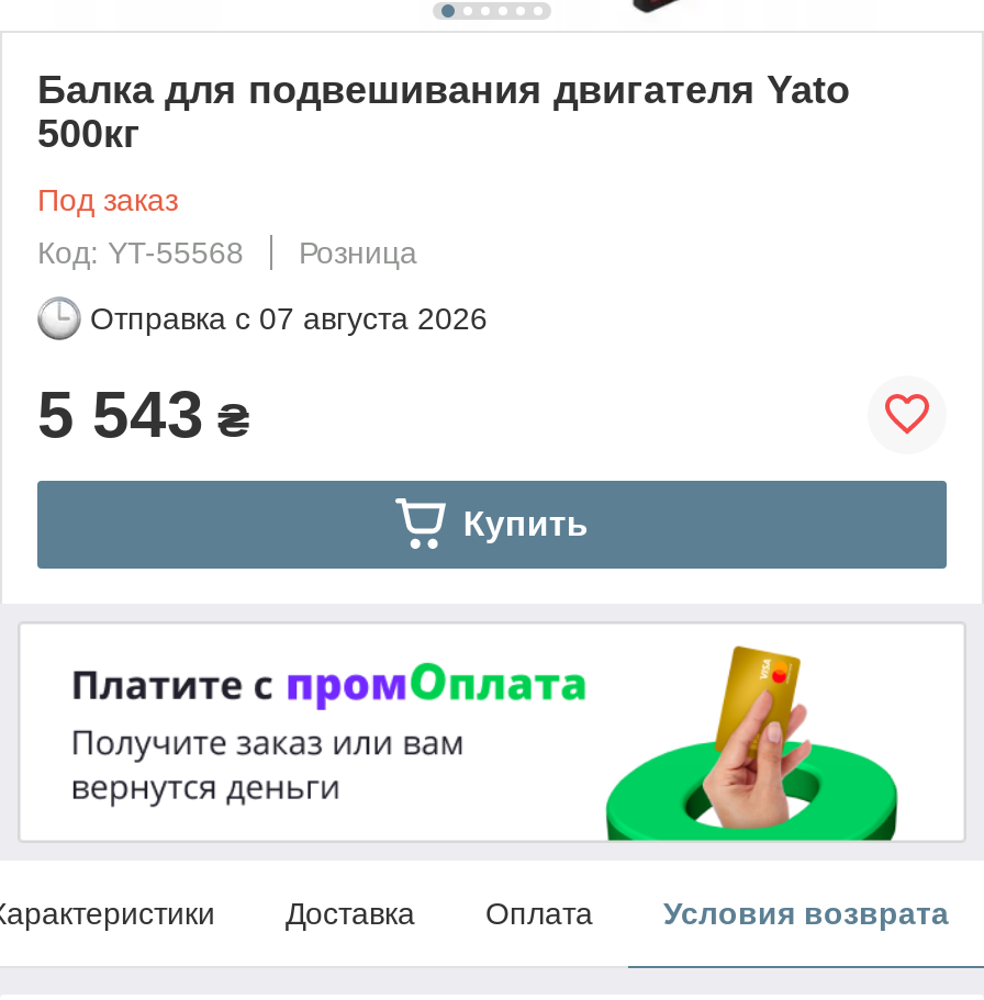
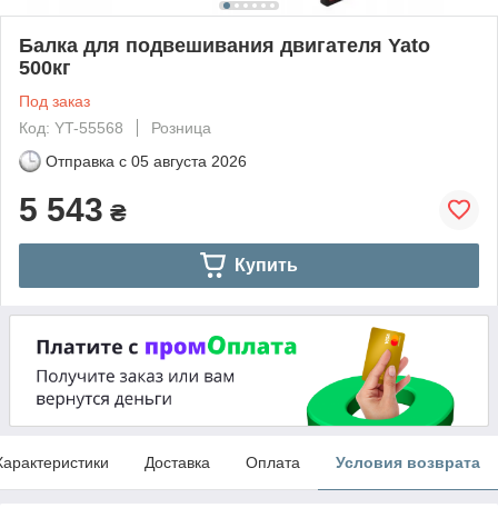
- Отправка с 07 августа 2026
+ Отправка с 05 августа 2026
